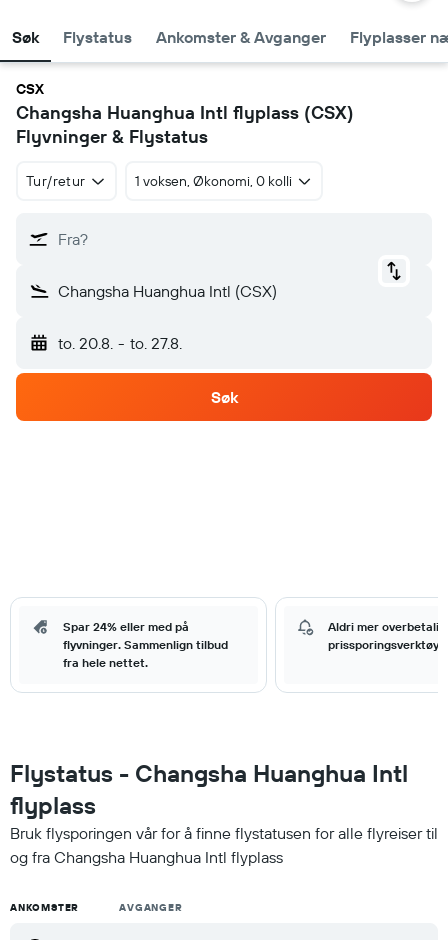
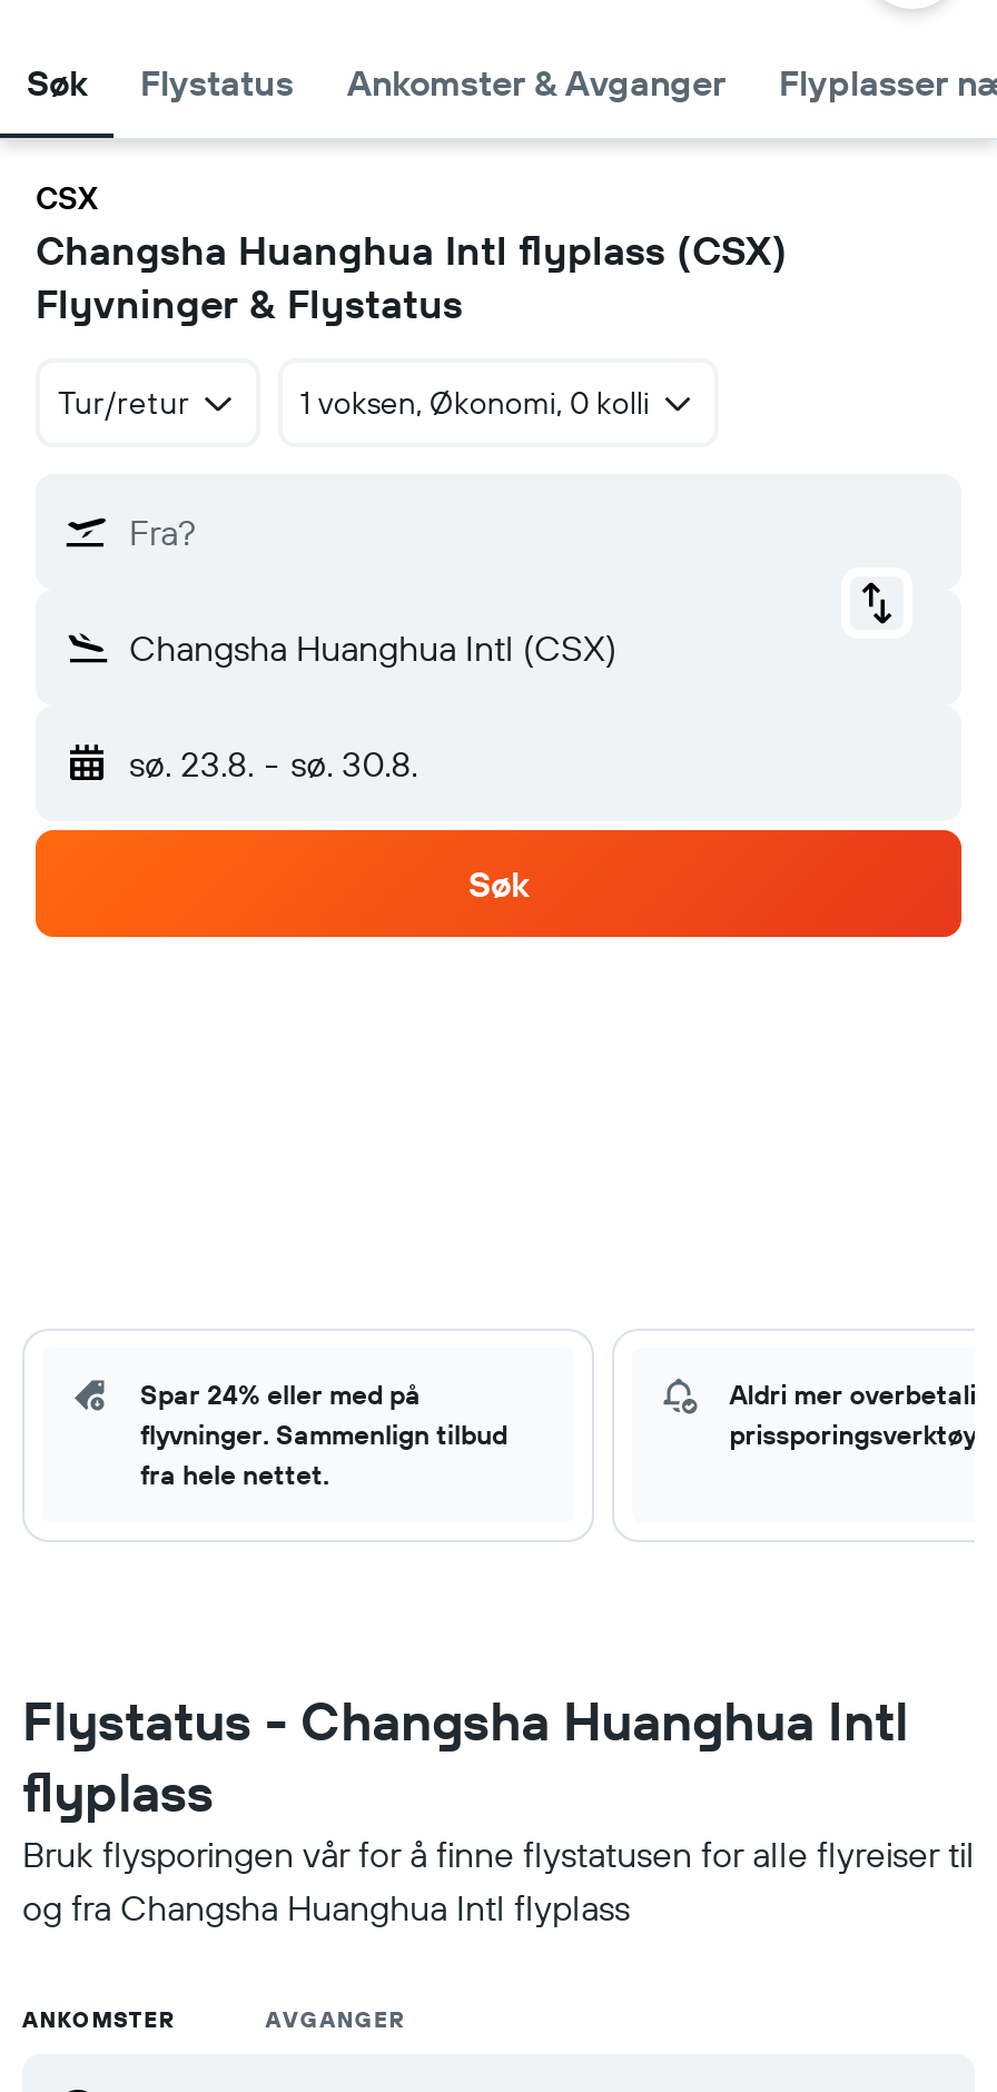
- to. 20.8. - to. 27.8.
+ sø. 23.8. - sø. 30.8.
